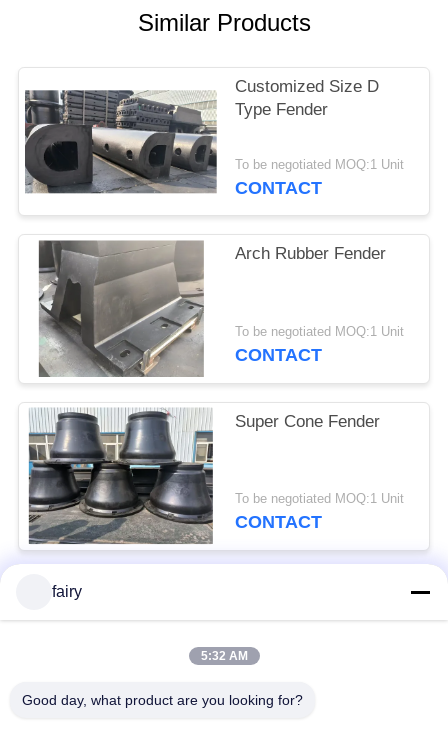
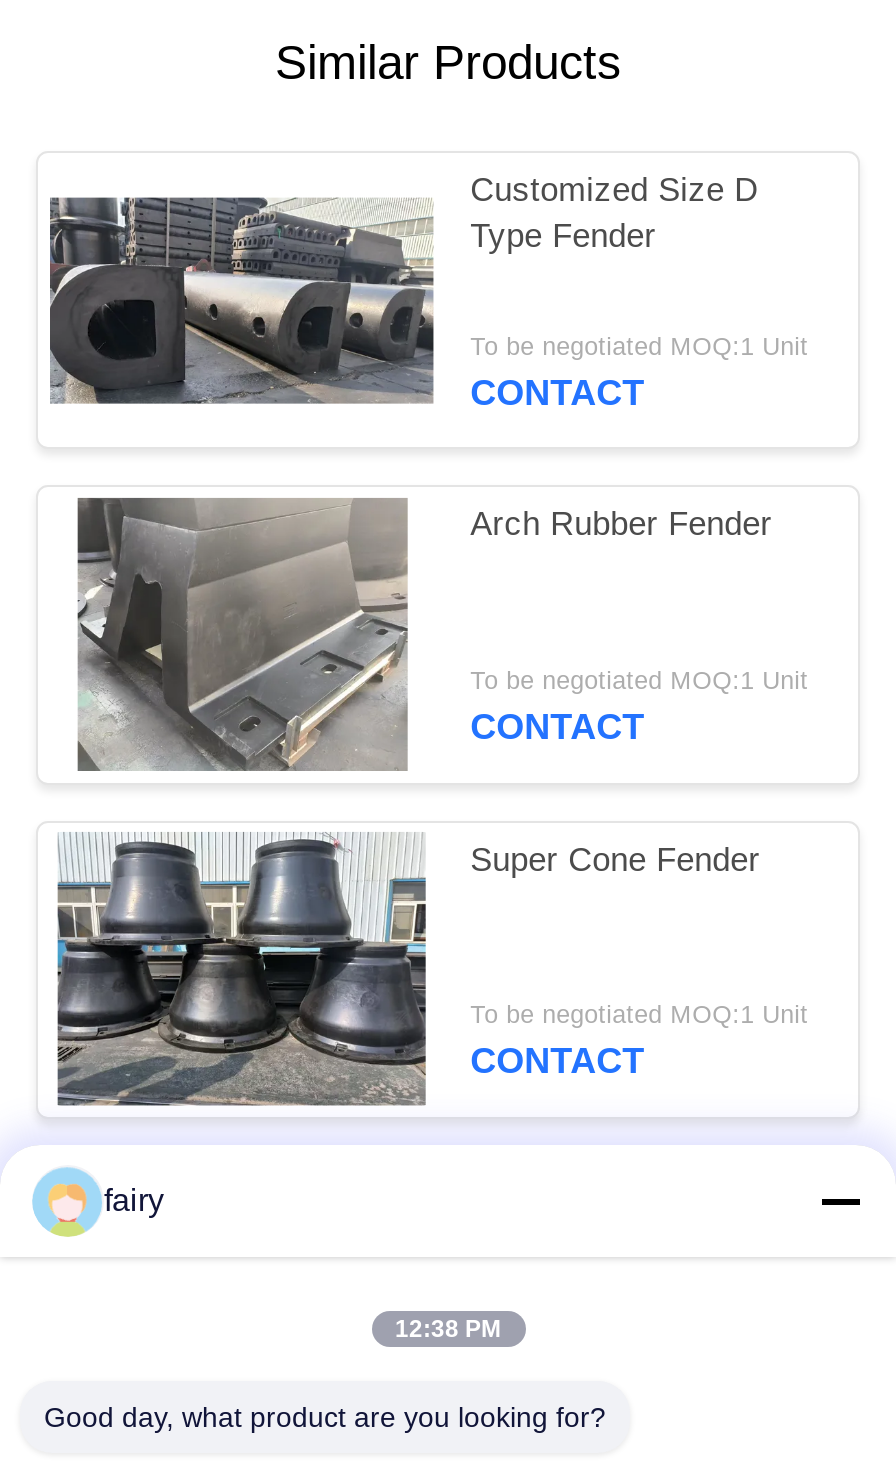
+ [image]

- 5:32 AM
+ 12:38 PM
